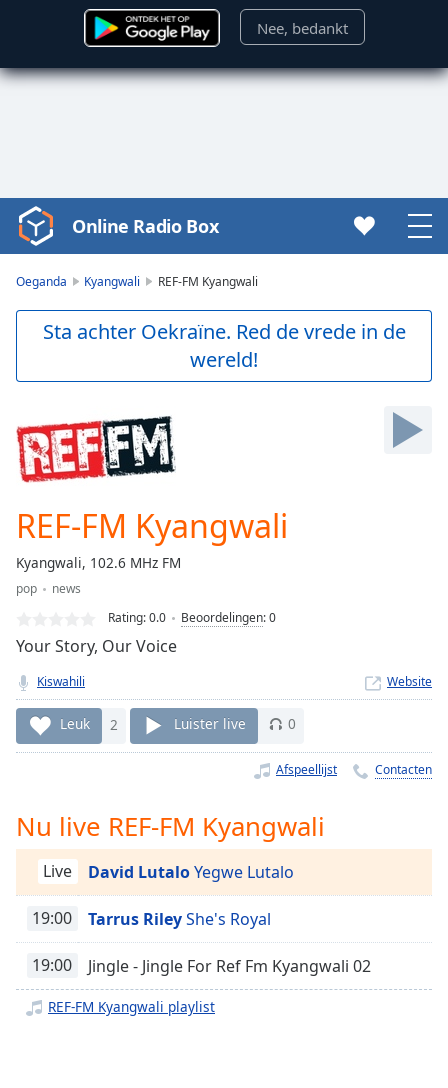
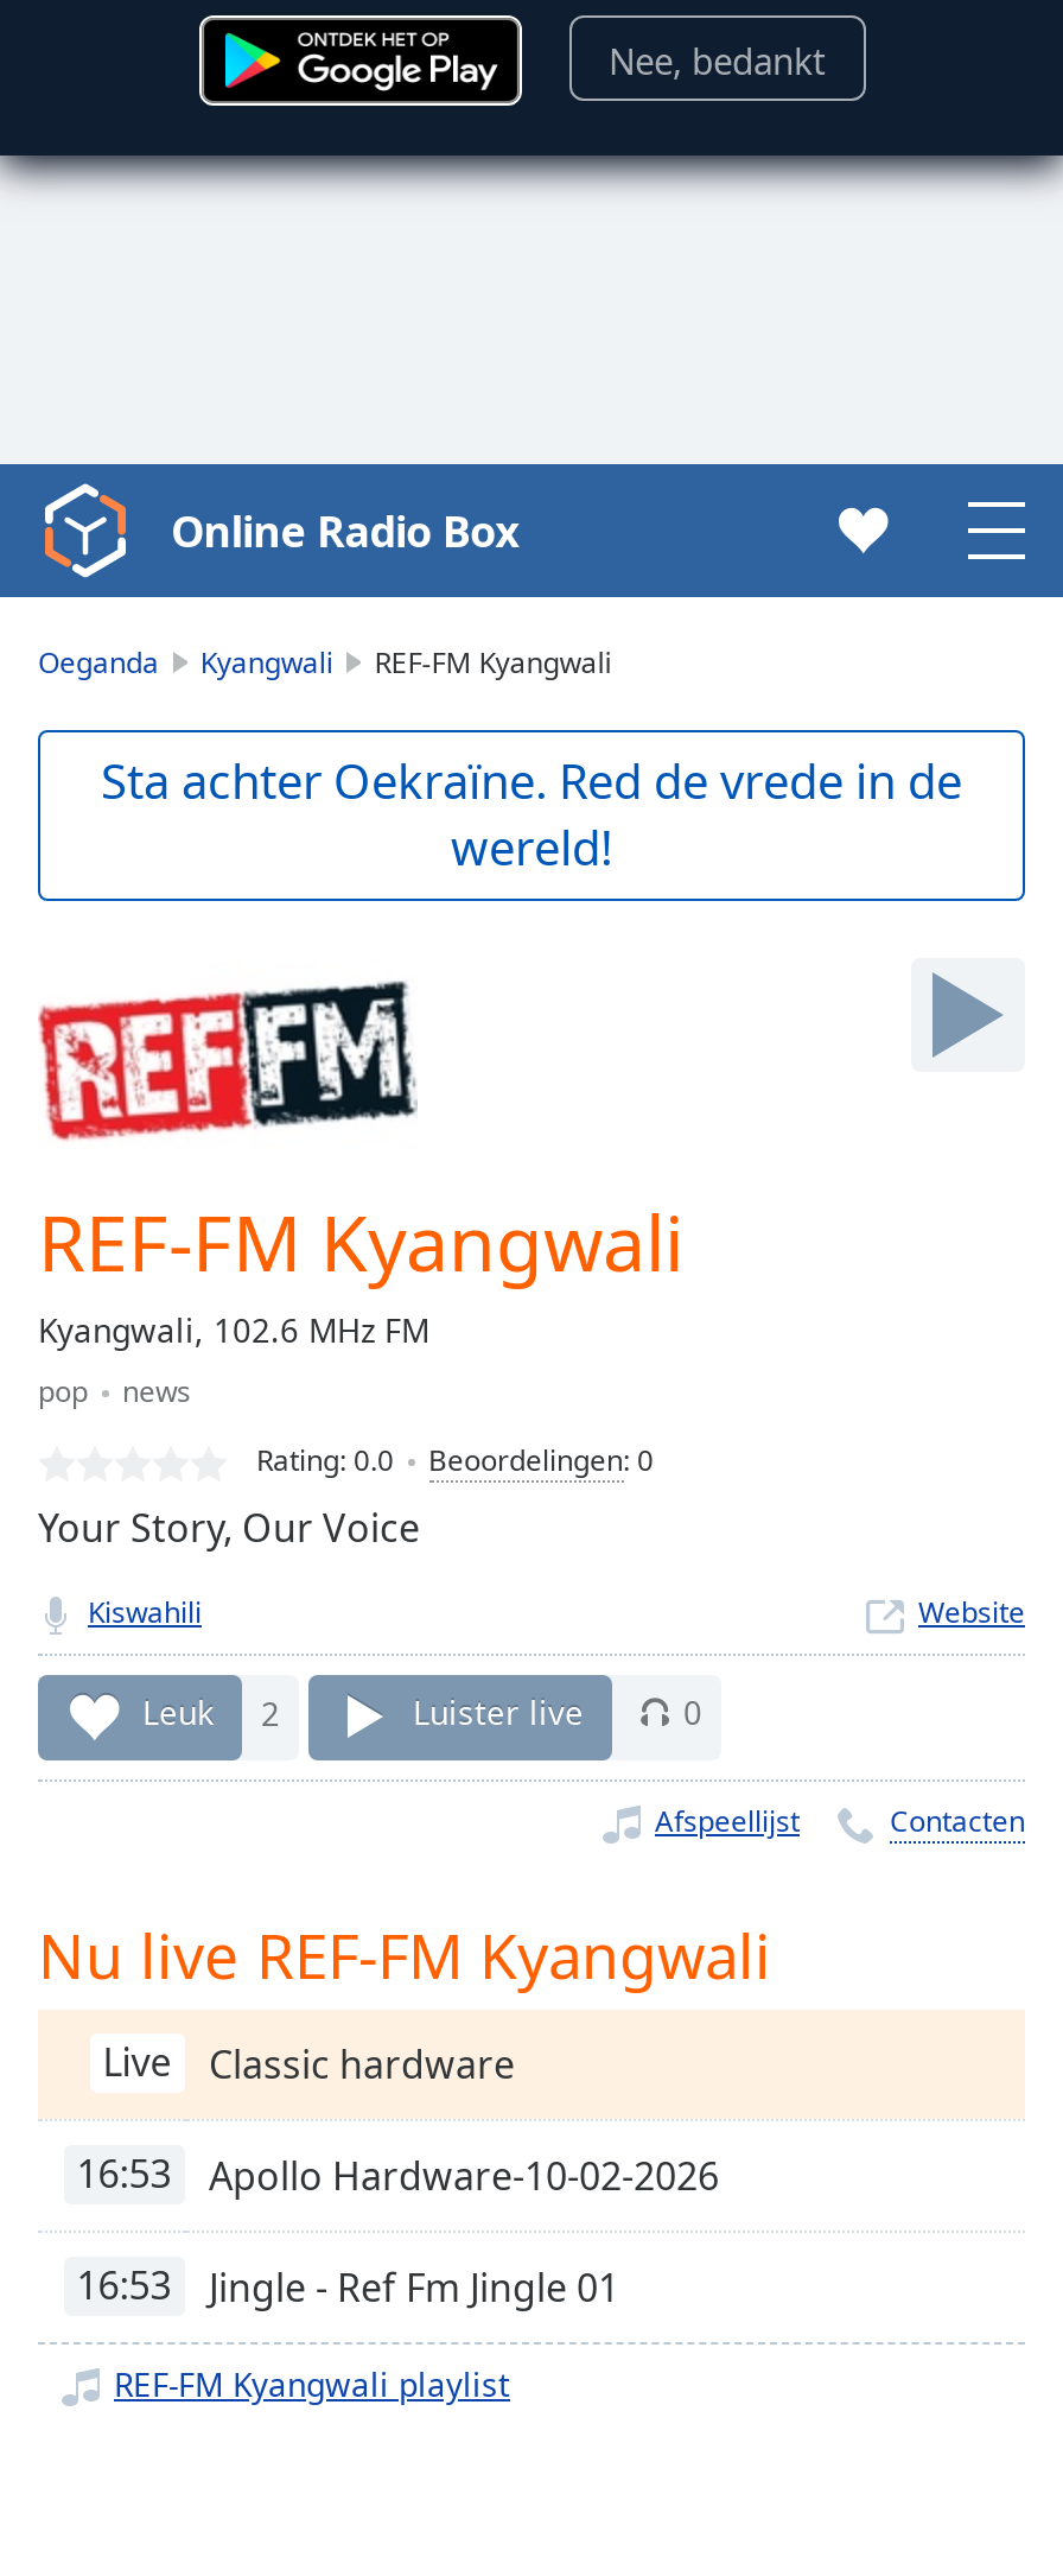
- David Lutalo Yegwe Lutalo
+ Classic hardware

- 19:00
- Tarrus Riley She's Royal
+ 16:53
+ Apollo Hardware-10-02-2026

- 19:00
- Jingle - Jingle For Ref Fm Kyangwali 02
+ 16:53
+ Jingle - Ref Fm Jingle 01
